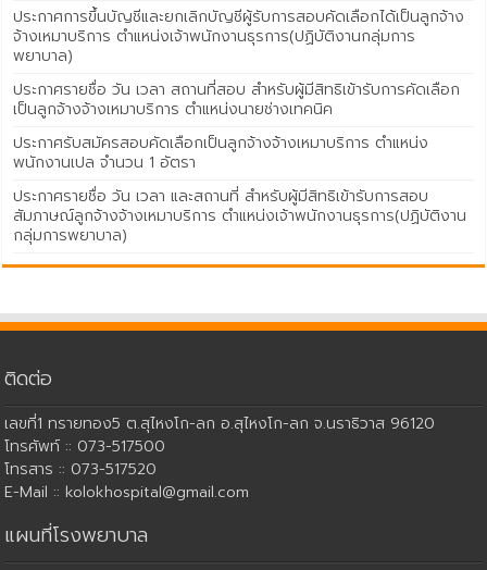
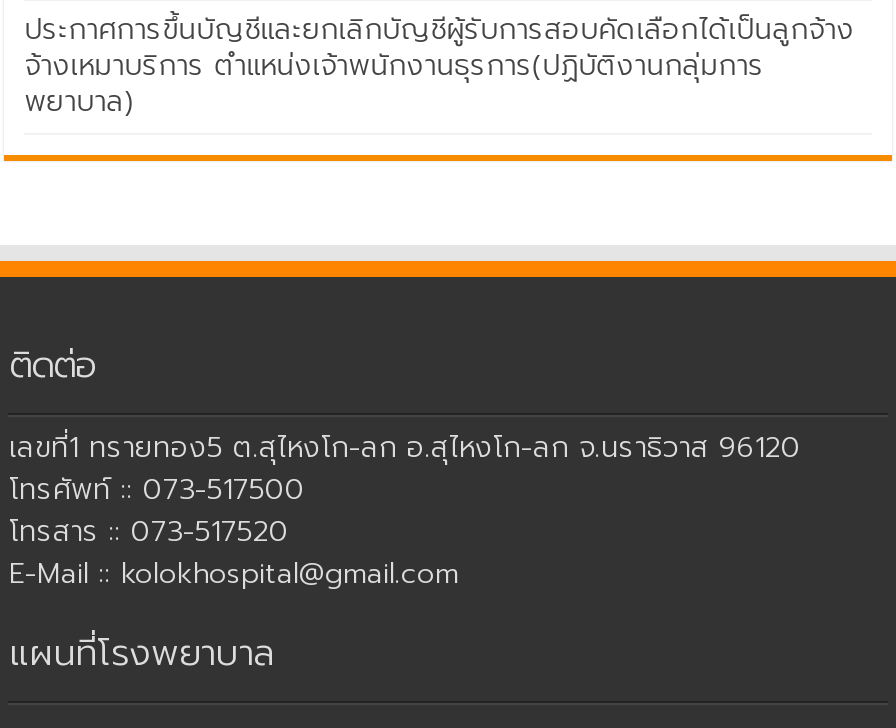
- ประกาศรายชื่อ วัน เวลา สถานที่สอบ สำหรับผู้มีสิทธิเข้ารับการคัดเลือก
- เป็นลูกจ้างจ้างเหมาบริการ ตำแหน่งนายช่างเทคนิค
- ประกาศรับสมัครสอบคัดเลือกเป็นลูกจ้างจ้างเหมาบริการ ตำแหน่ง
- พนักงานเปล จำนวน 1 อัตรา
- ประกาศรายชื่อ วัน เวลา และสถานที่ สำหรับผู้มีสิทธิเข้ารับการสอบ
- สัมภาษณ์ลูกจ้างจ้างเหมาบริการ ตำแหน่งเจ้าพนักงานธุรการ(ปฏิบัติงาน
- กลุ่มการพยาบาล)
